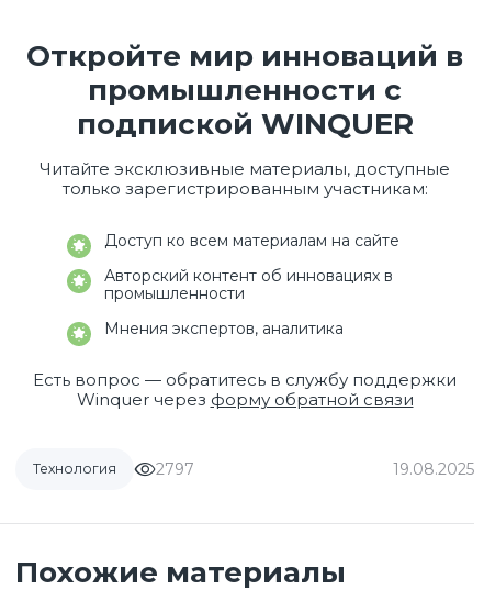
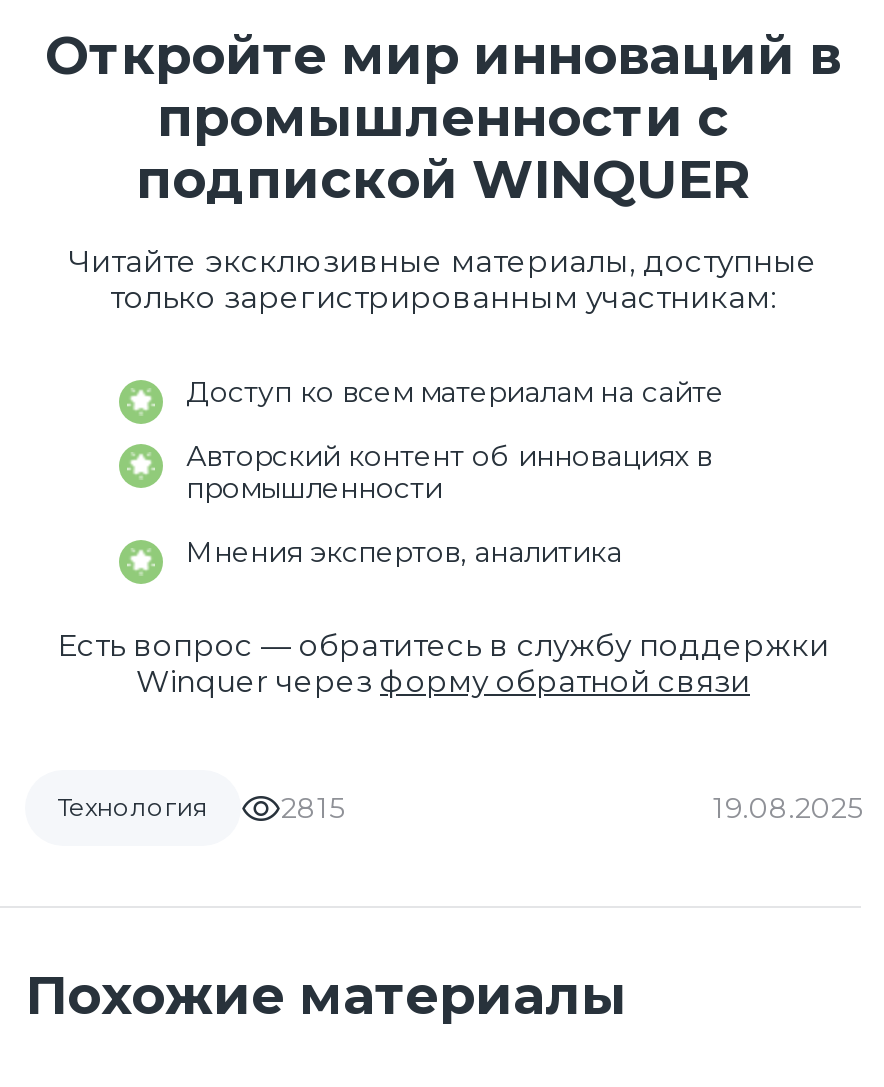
- 2797
+ 2815
